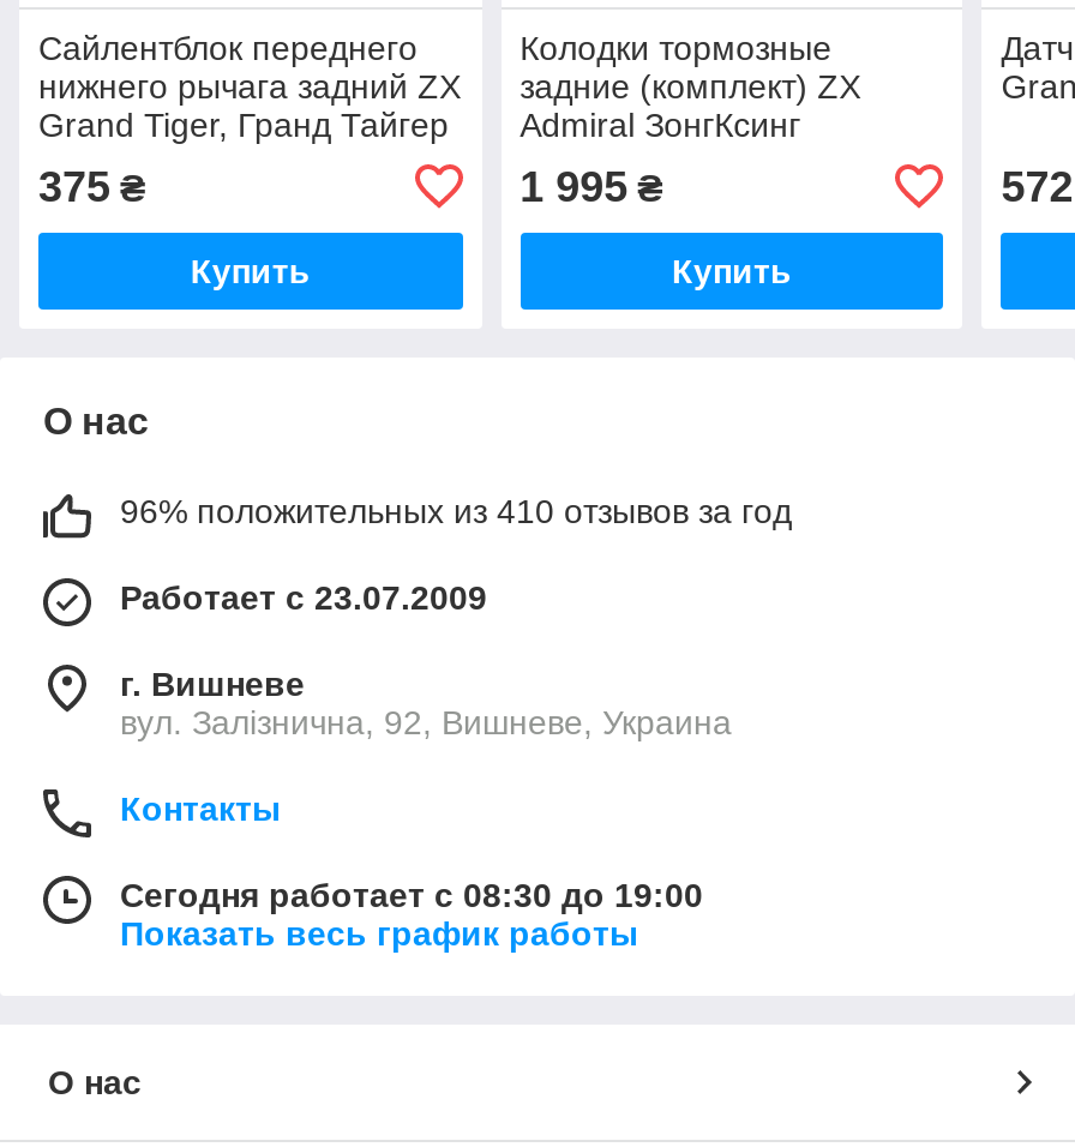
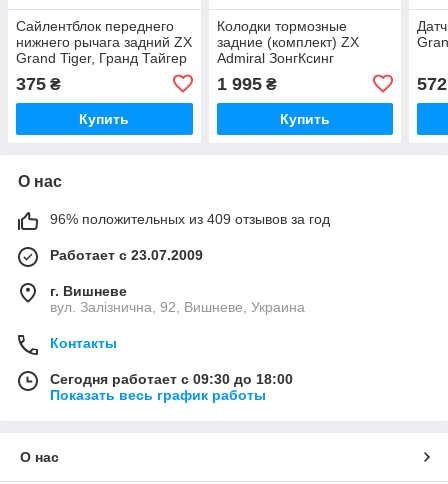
- 96% положительных из 410 отзывов за год
+ 96% положительных из 409 отзывов за год

- Сегодня работает с 08:30 до 19:00
+ Сегодня работает с 09:30 до 18:00
